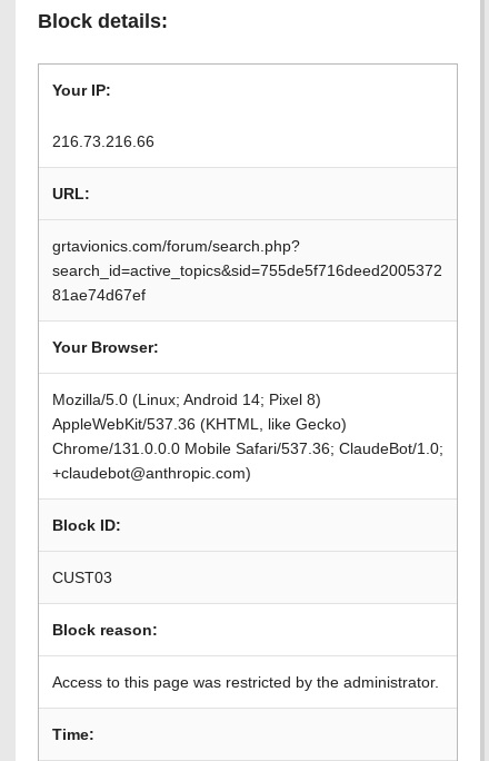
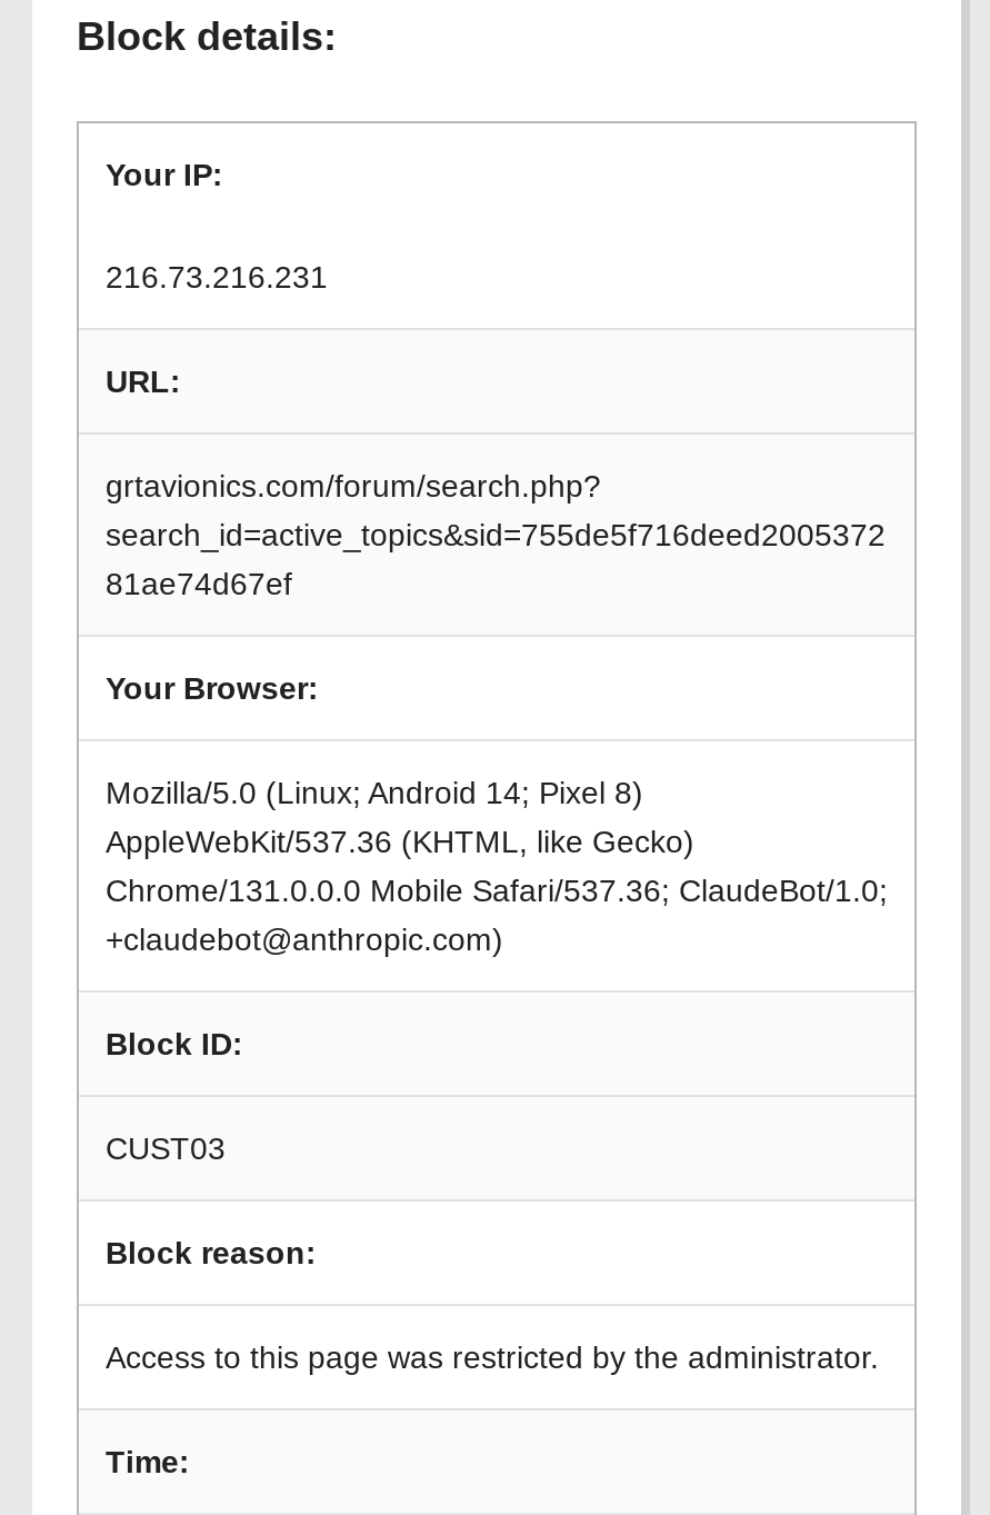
- 216.73.216.66
+ 216.73.216.231
